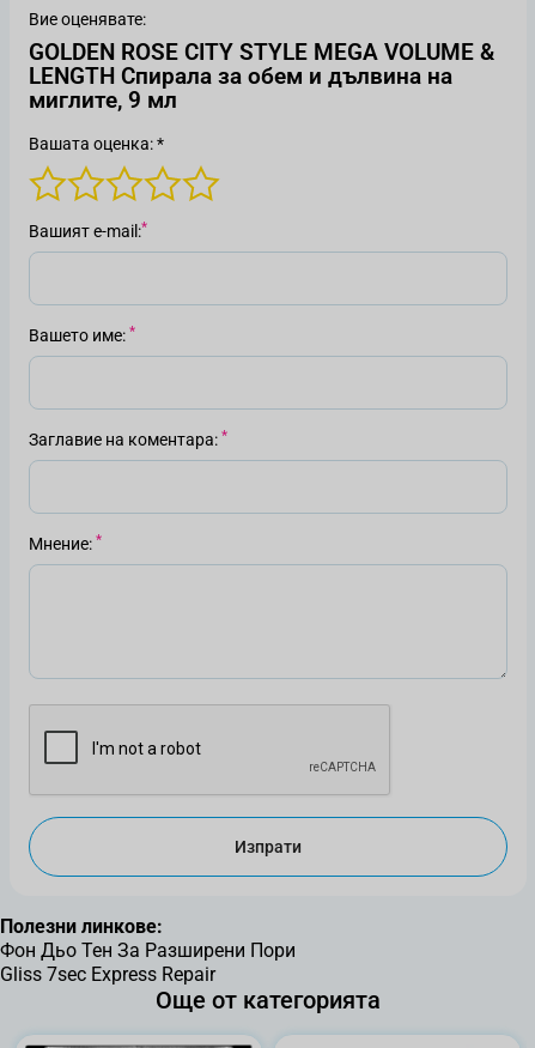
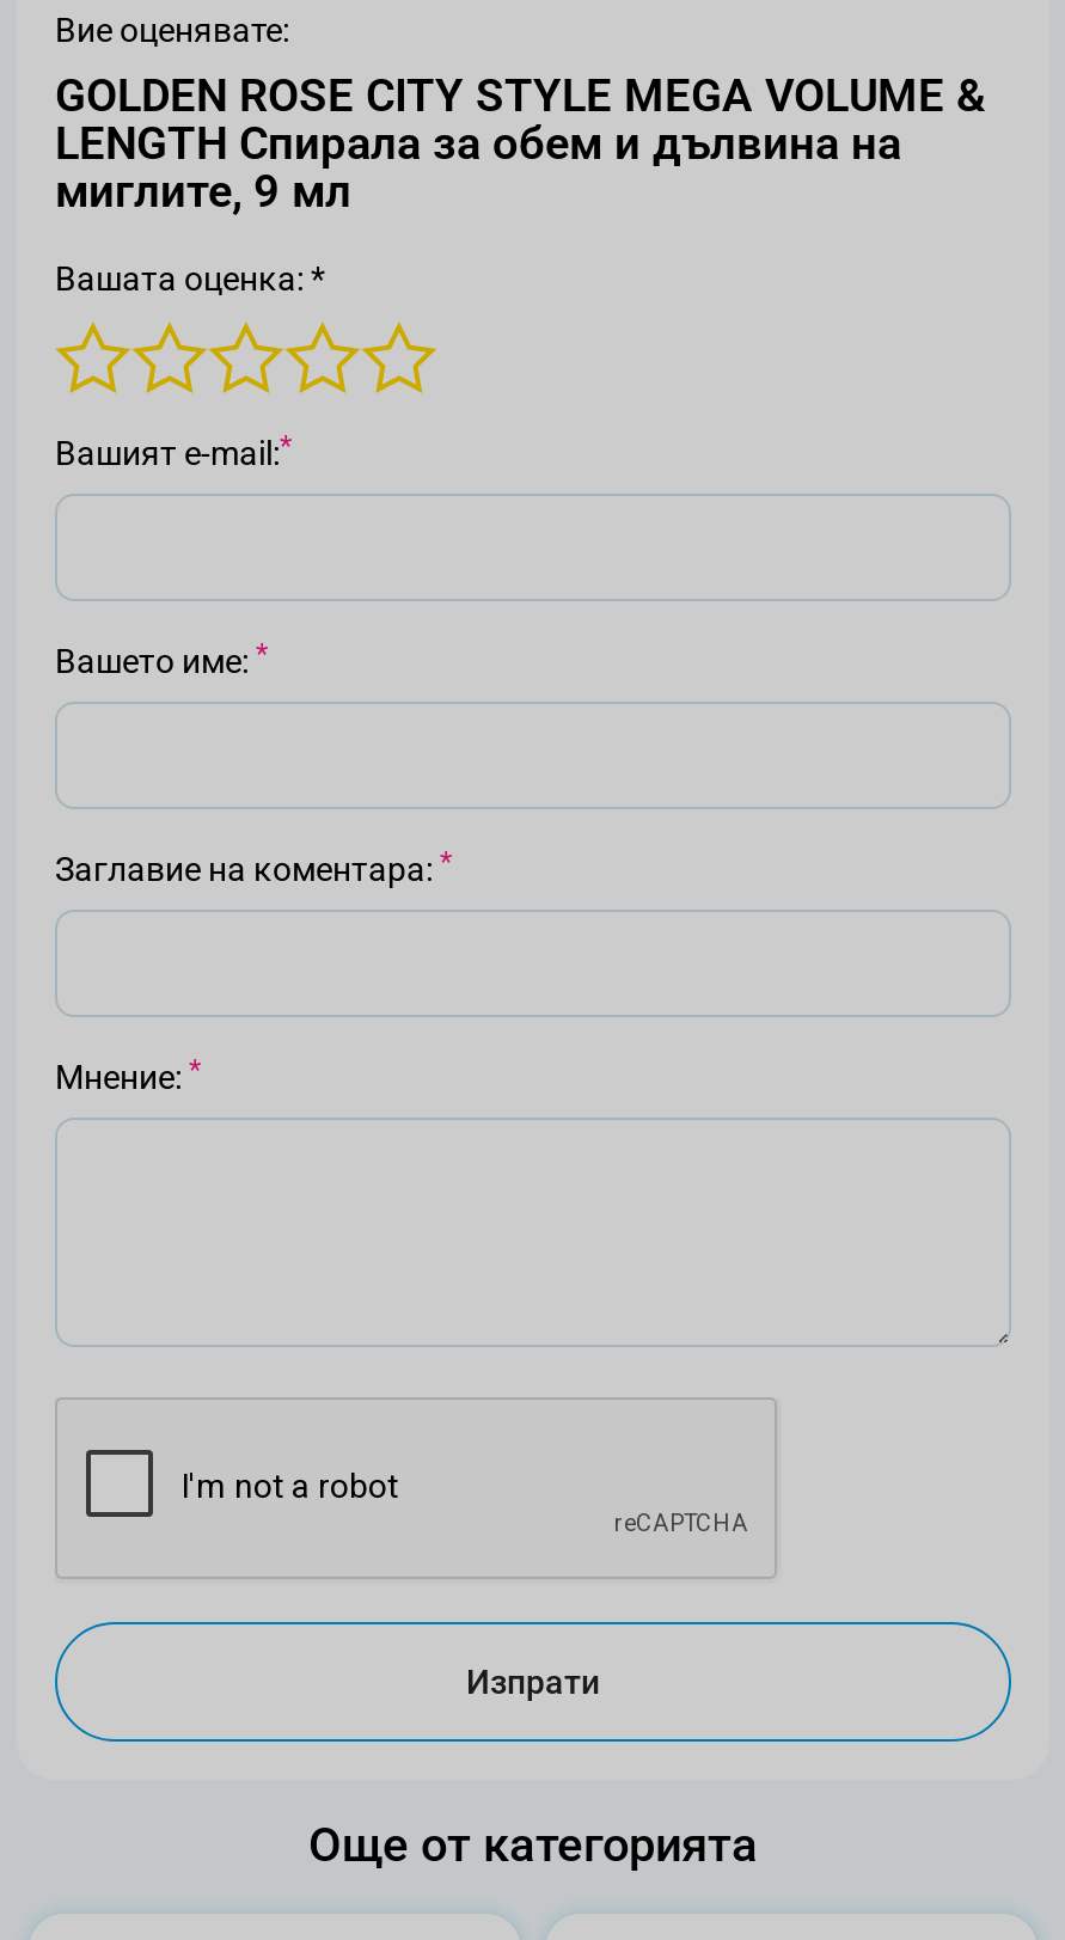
- Полезни линкове:
- Фон Дьо Тен За Разширени Пори
- Gliss 7sec Express Repair
